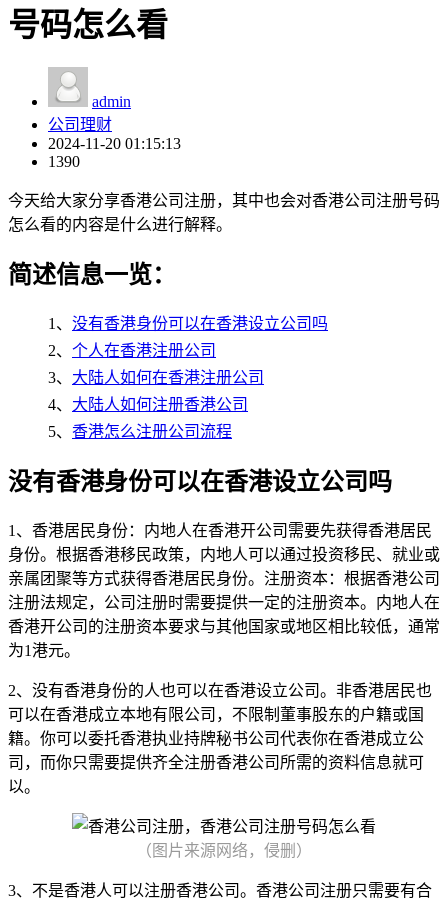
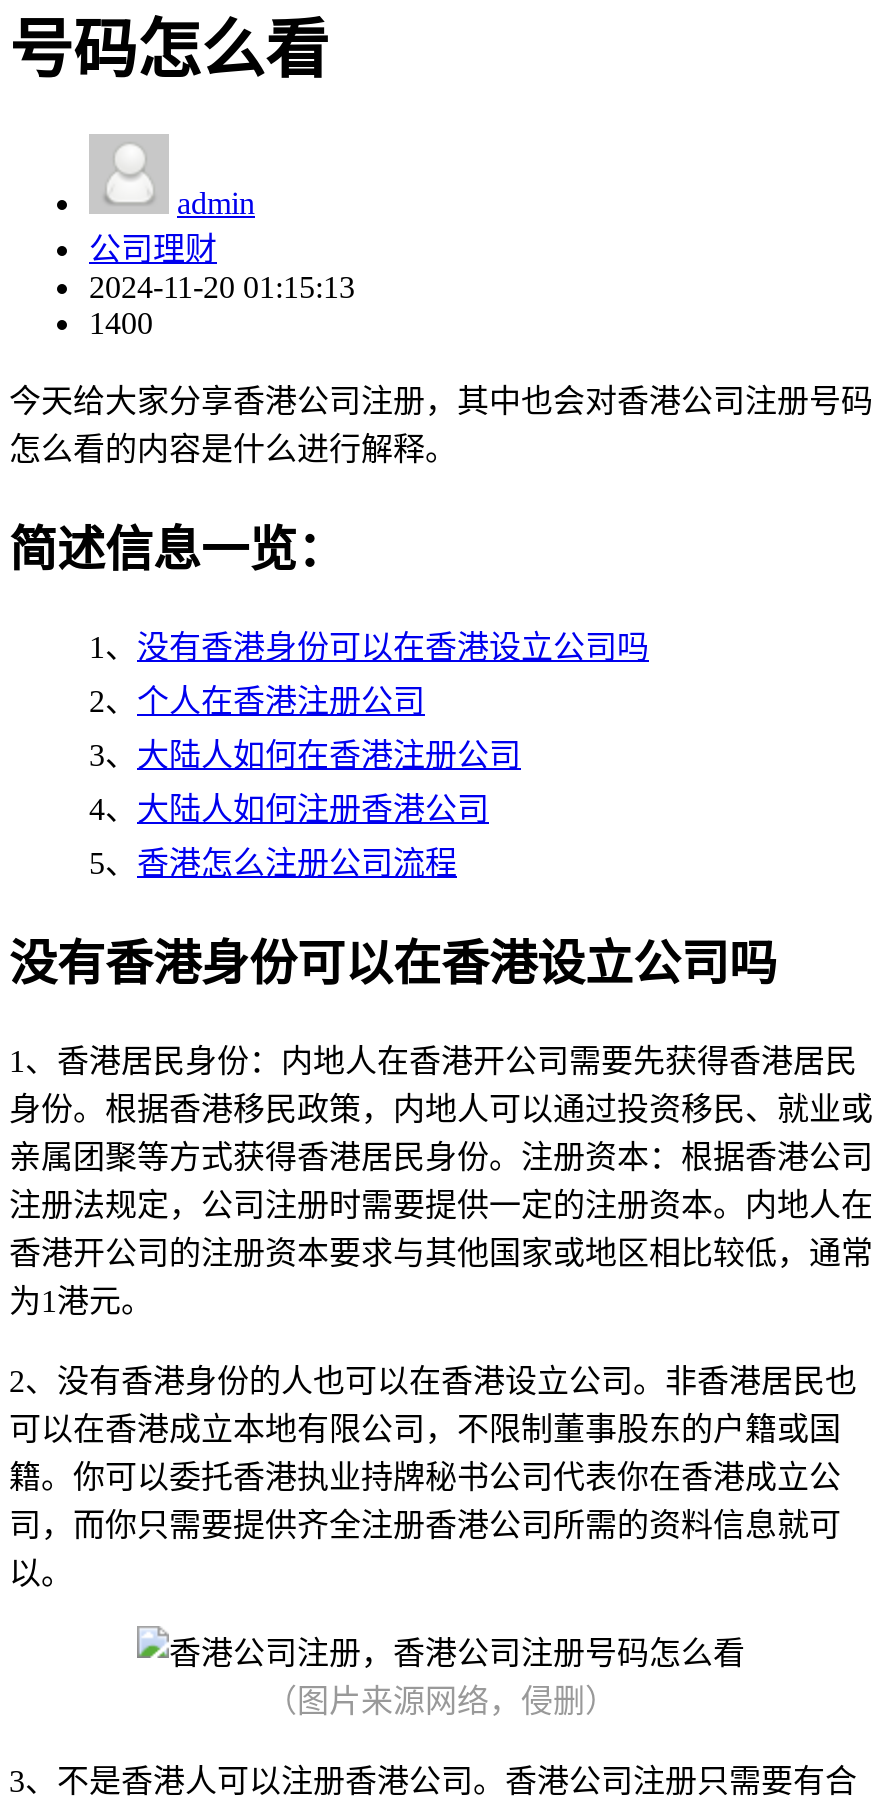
- 1390
+ 1400
